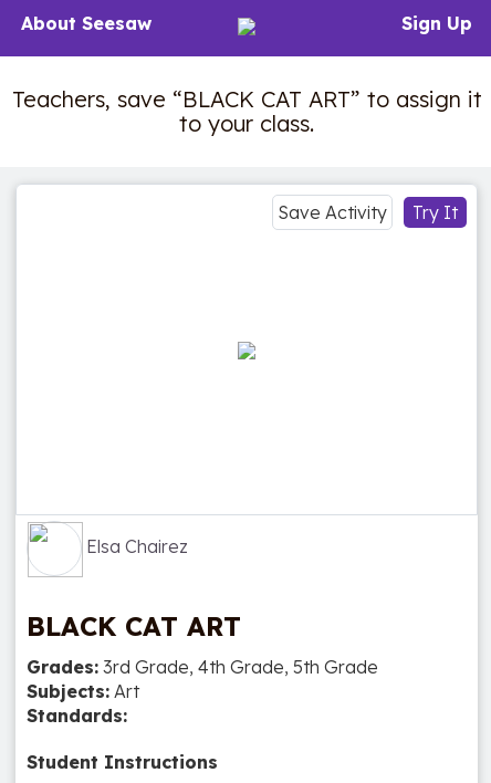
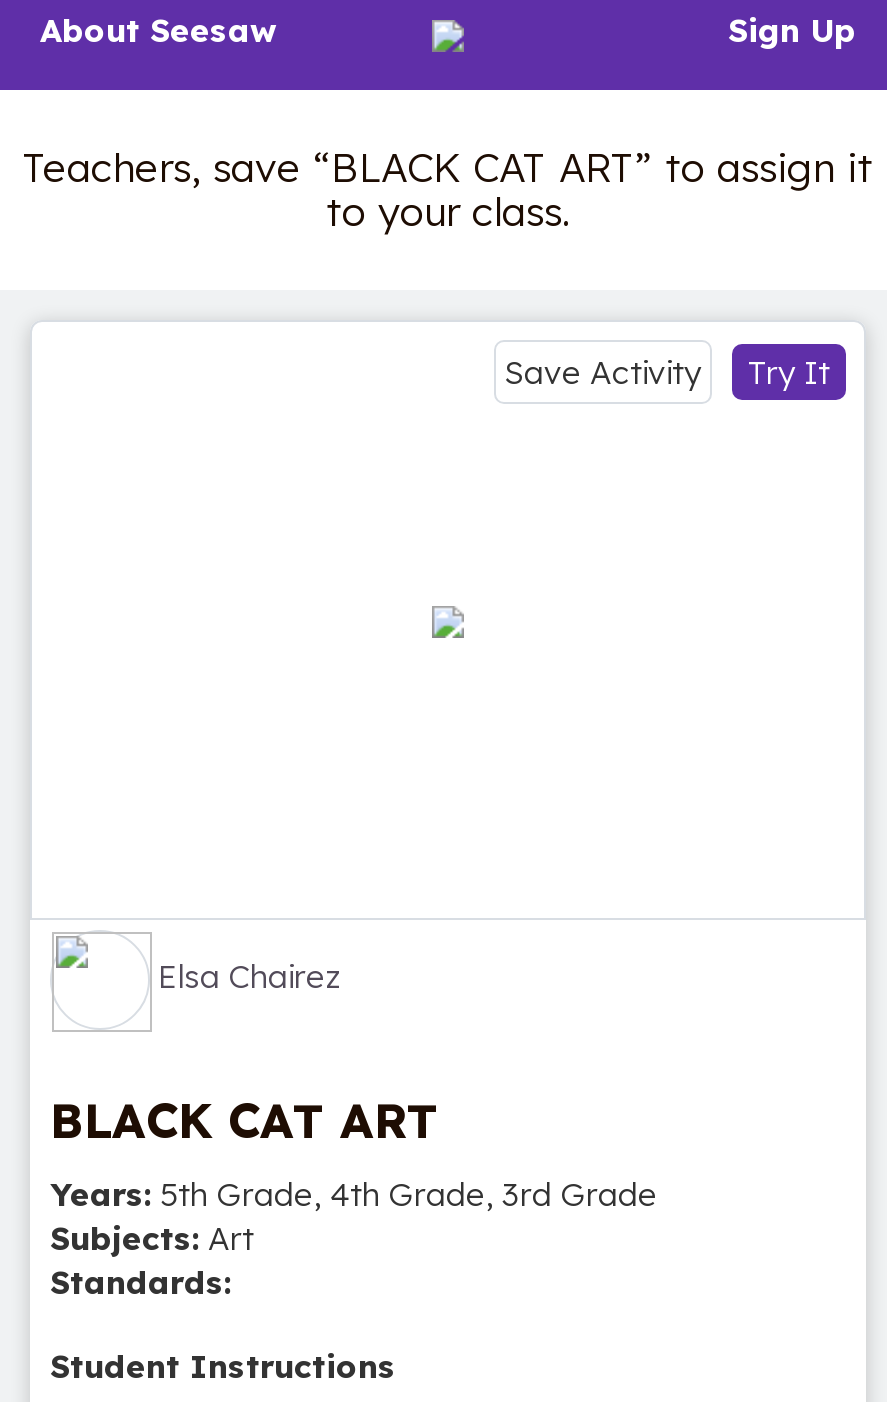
- Grades: 3rd Grade, 4th Grade, 5th Grade
+ Years: 5th Grade, 4th Grade, 3rd Grade
